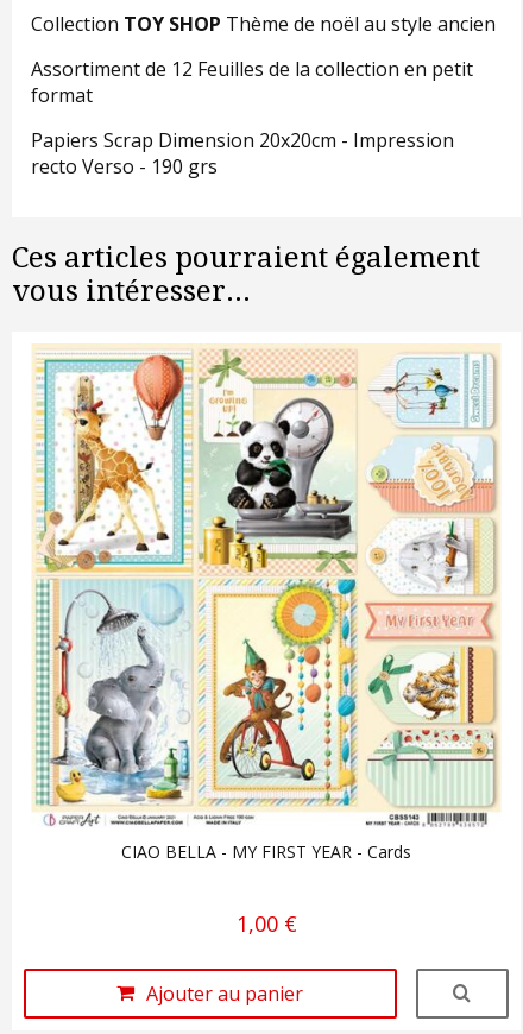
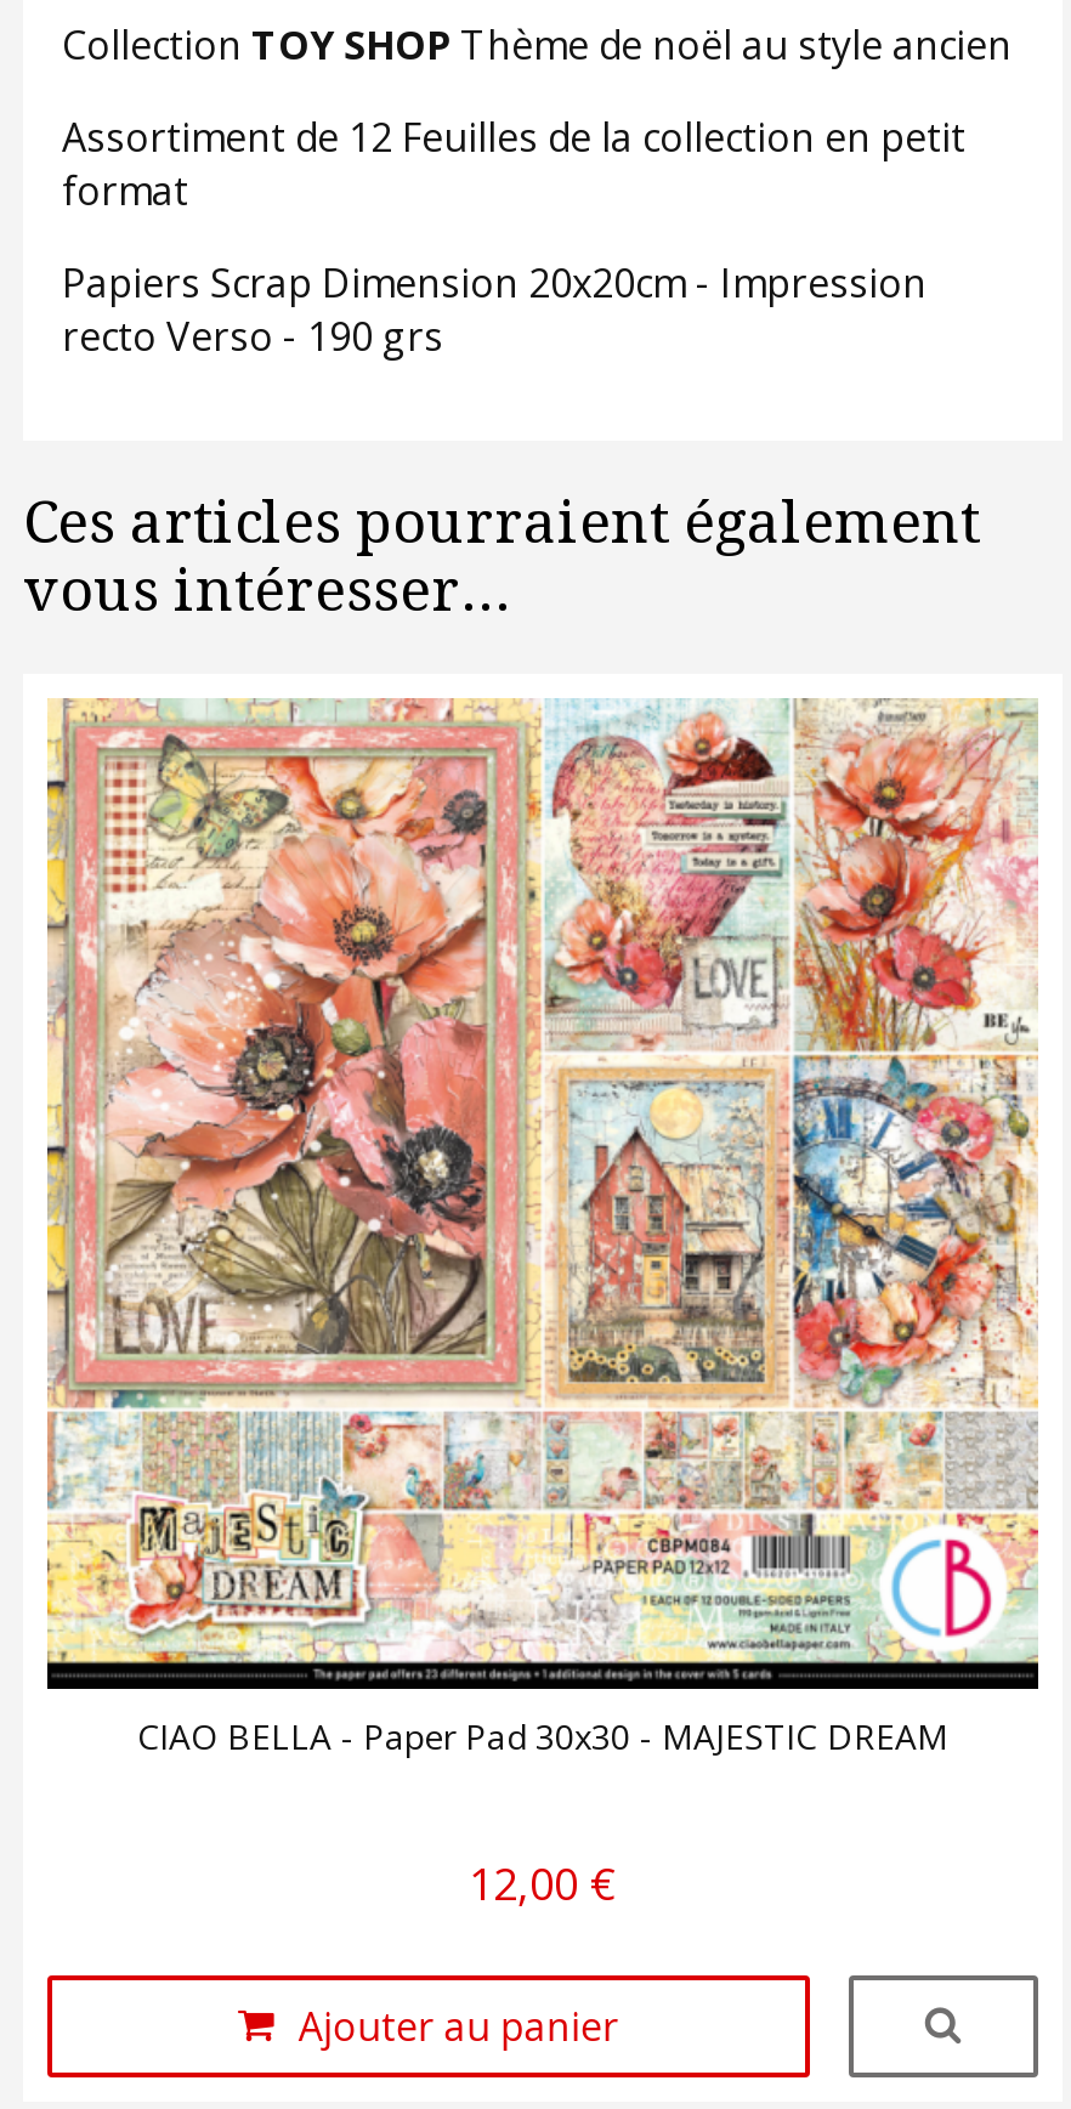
- [image]
- CIAO BELLA - MY FIRST YEAR - Cards
+ [image]
+ CIAO BELLA - Paper Pad 30x30 - MAJESTIC DREAM

- 1,00 €
+ 12,00 €
